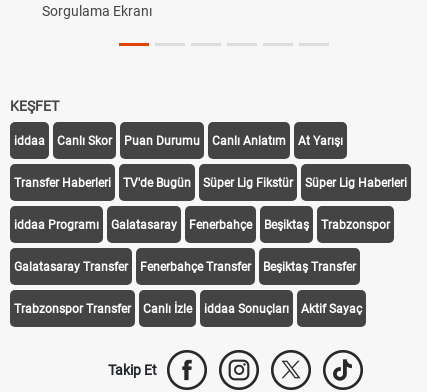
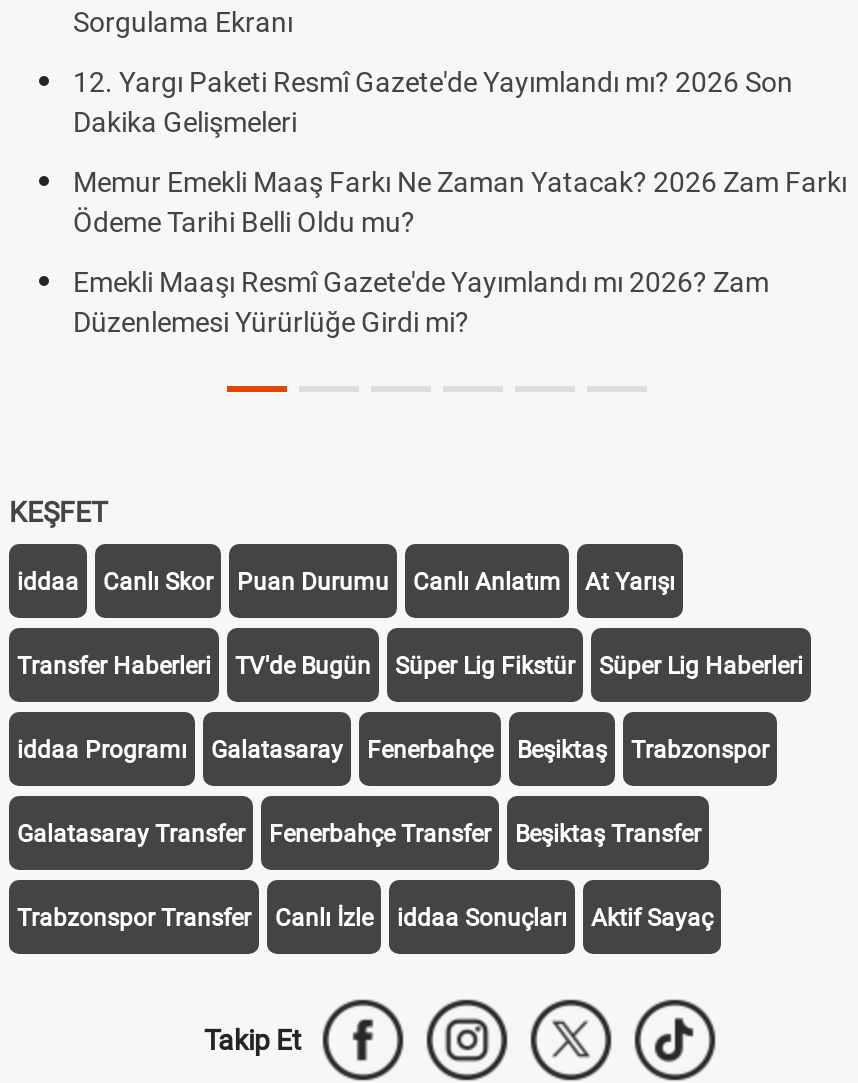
+ 12. Yargı Paketi Resmî Gazete'de Yayımlandı mı? 2026 Son
+ Dakika Gelişmeleri
+ Memur Emekli Maaş Farkı Ne Zaman Yatacak? 2026 Zam Farkı
+ Ödeme Tarihi Belli Oldu mu?
+ Emekli Maaşı Resmî Gazete'de Yayımlandı mı 2026? Zam
+ Düzenlemesi Yürürlüğe Girdi mi?
